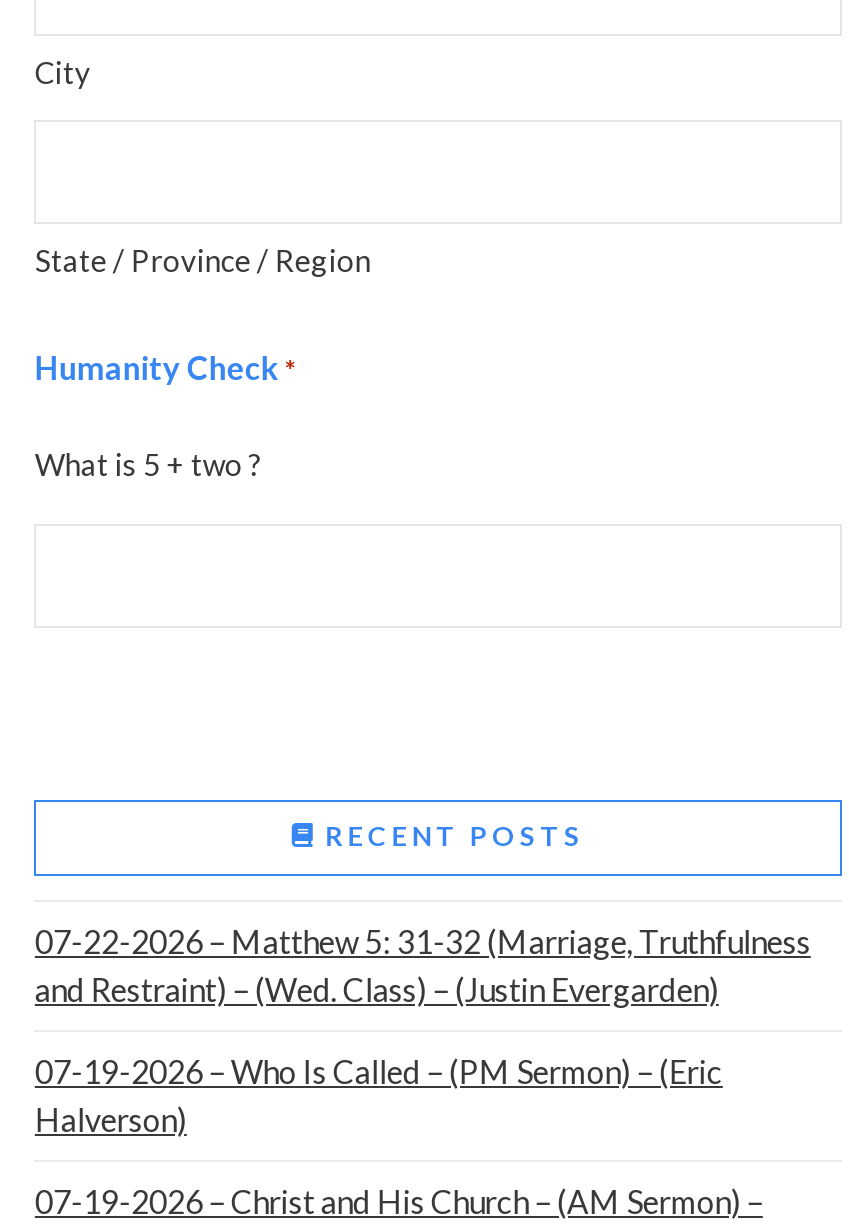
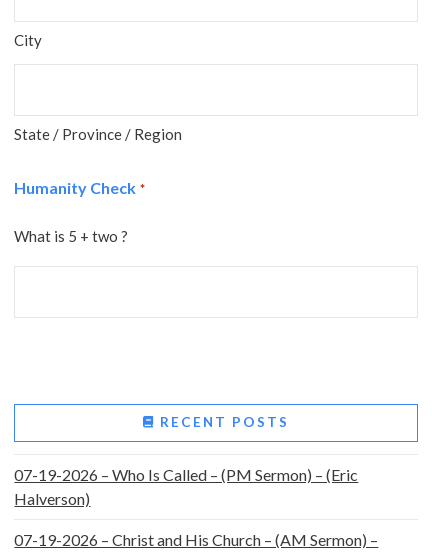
- 07-22-2026 – Matthew 5: 31-32 (Marriage, Truthfulness
- and Restraint) – (Wed. Class) – (Justin Evergarden)
